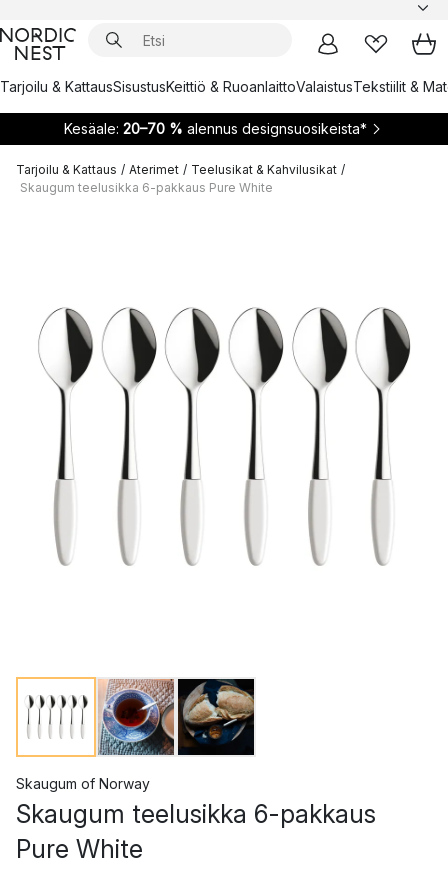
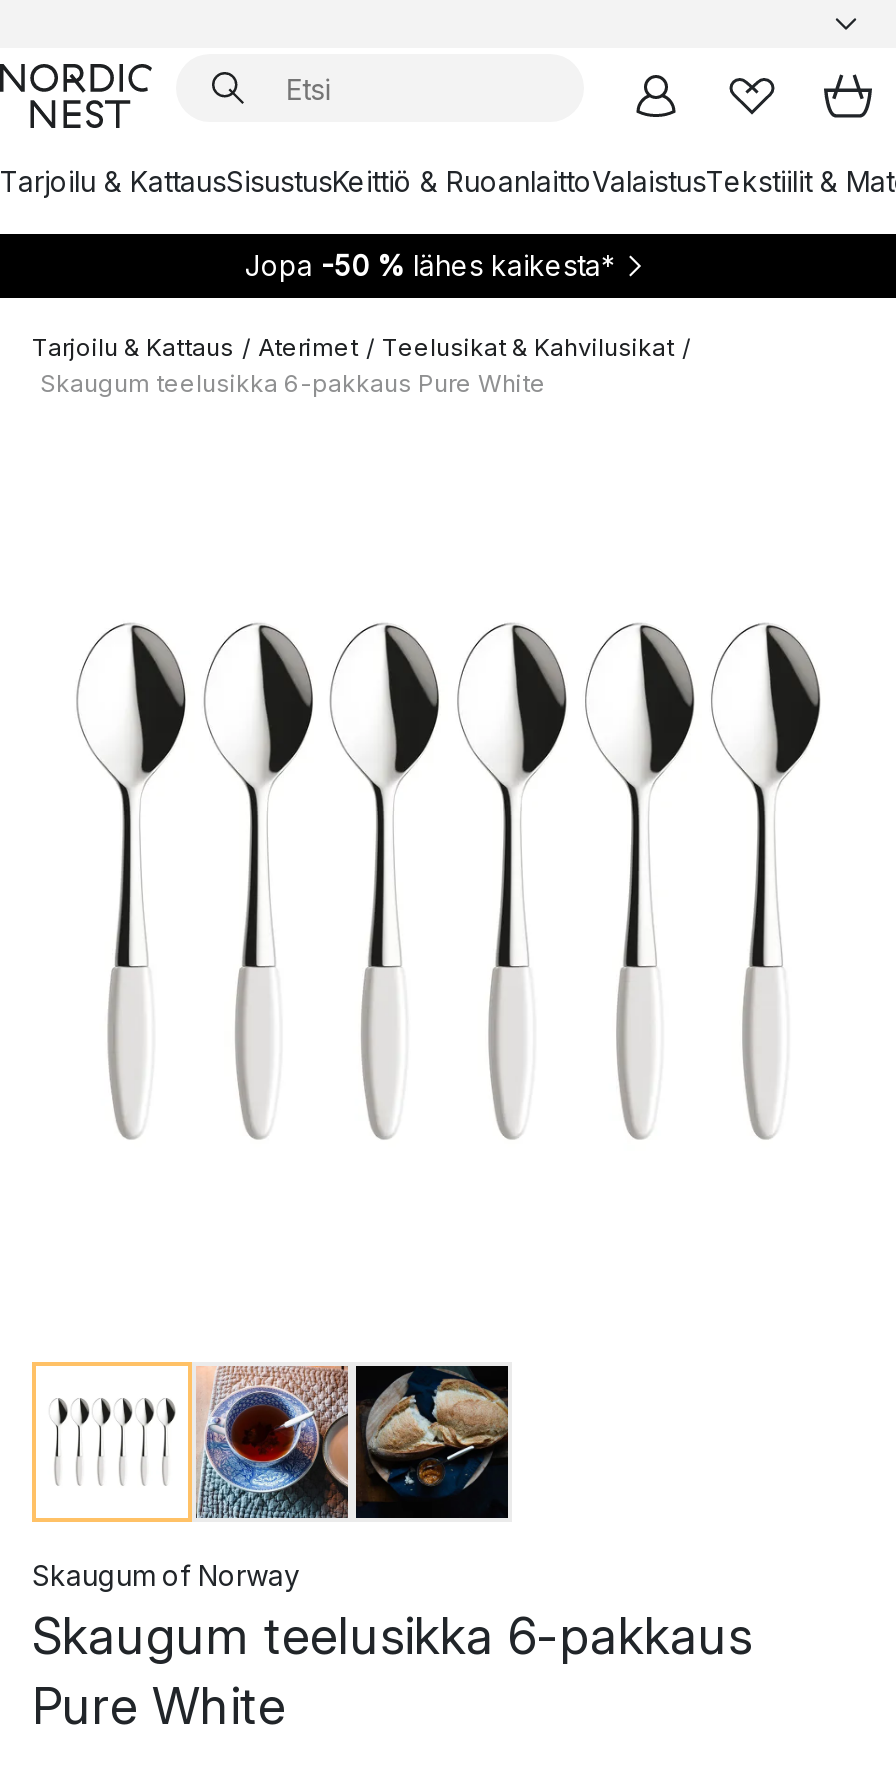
- Kesäale: 20–70 % alennus designsuosikeista*
+ Jopa -50 % lähes kaikesta*
